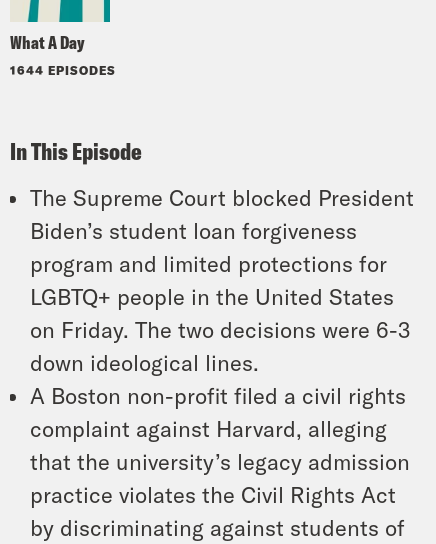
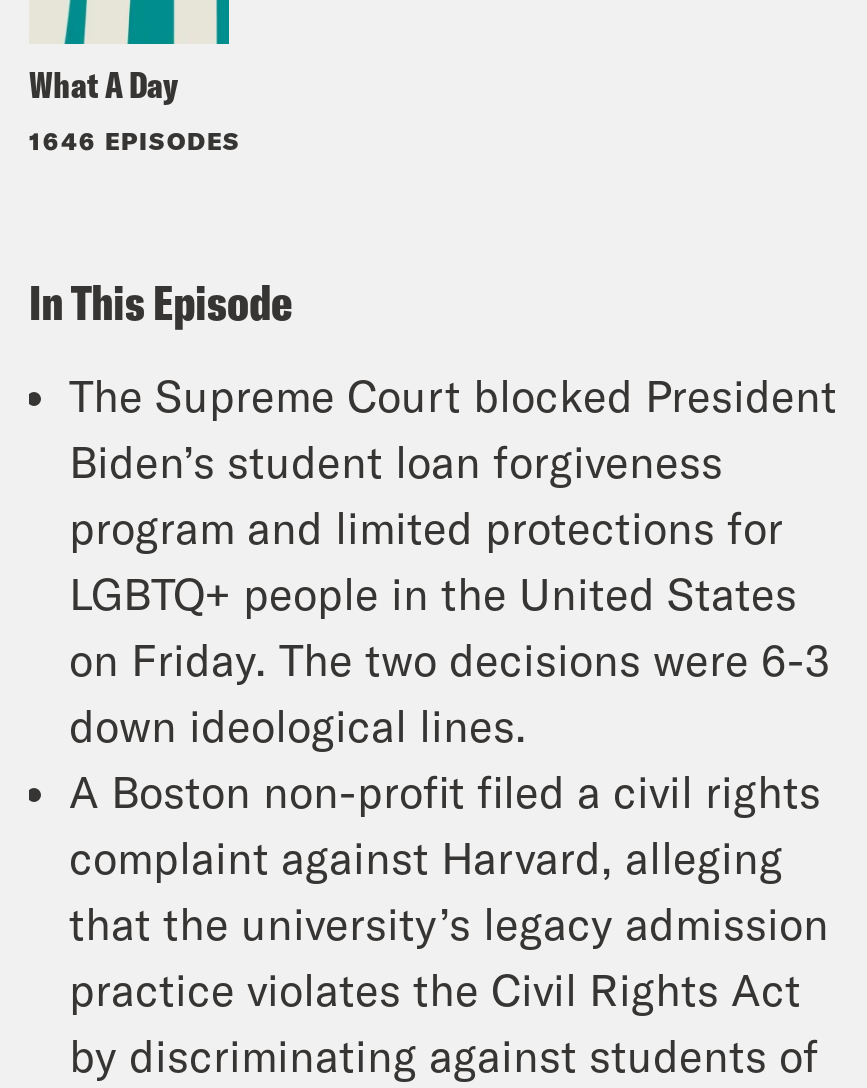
- 1644 EPISODES
+ 1646 EPISODES
